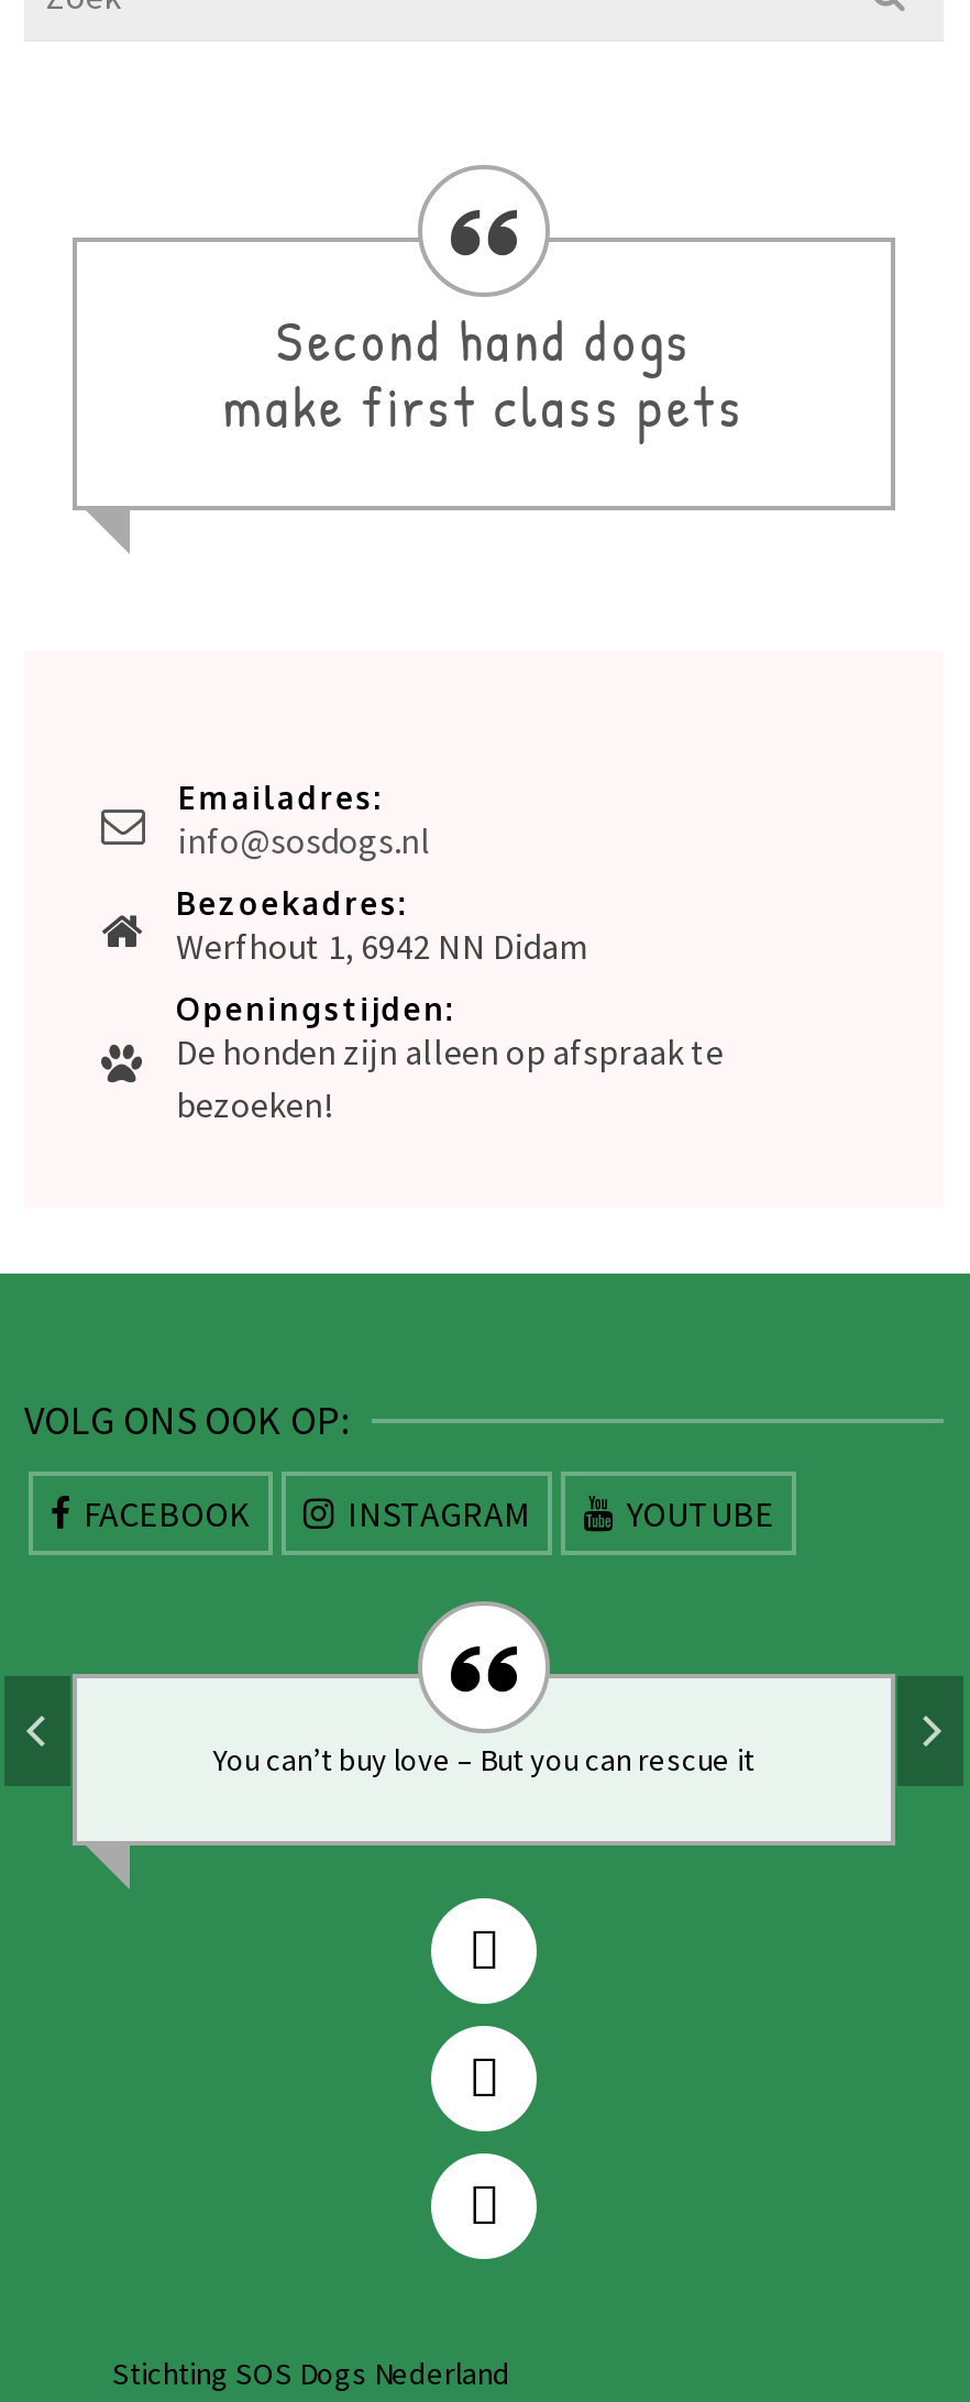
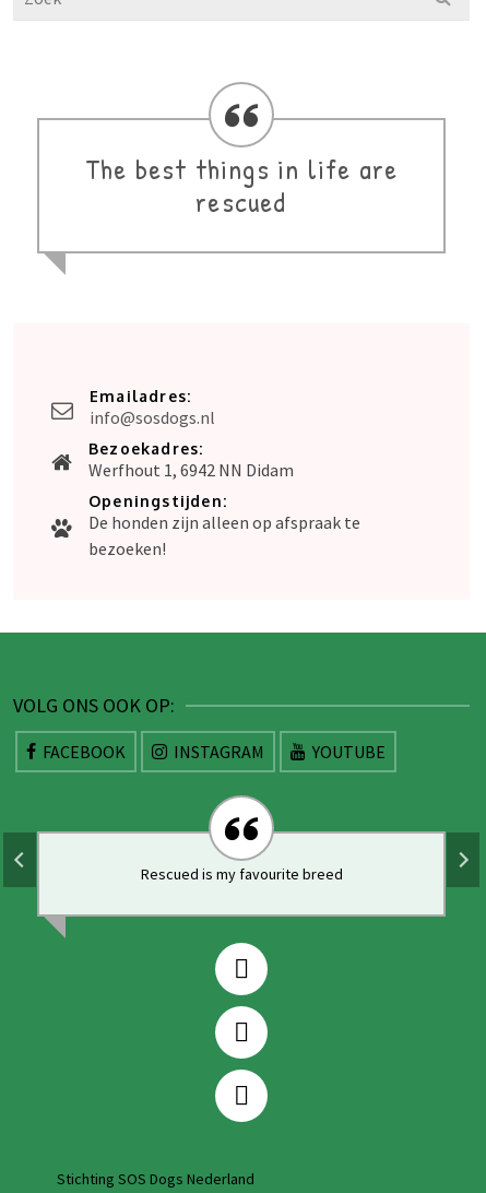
- Second hand dogs
- make first class pets
+ The best things in life are
+ rescued

- You can’t buy love – But you can rescue it
+ Rescued is my favourite breed
